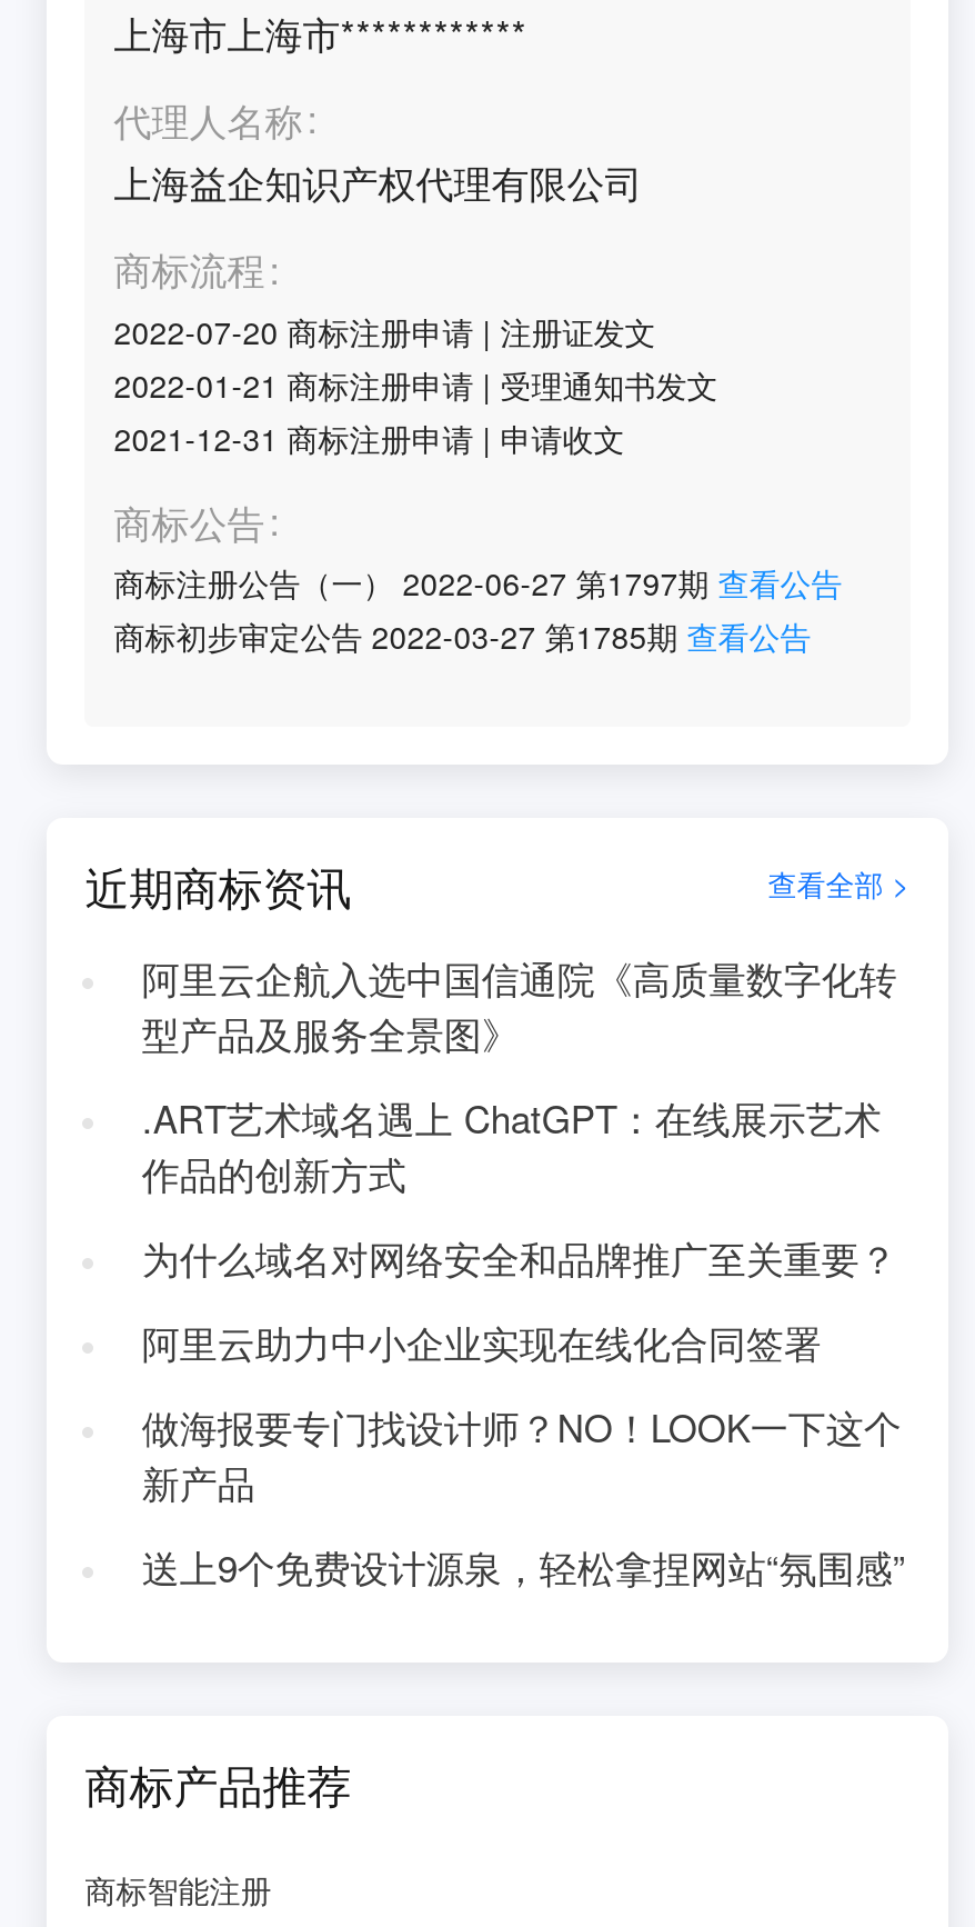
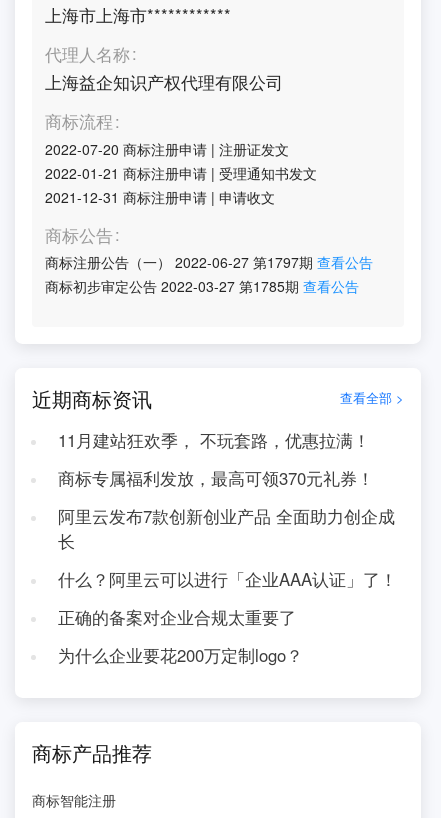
- 阿里云企航入选中国信通院《高质量数字化转
- 型产品及服务全景图》
+ 11月建站狂欢季， 不玩套路，优惠拉满！

- .ART艺术域名遇上 ChatGPT：在线展示艺术
- 作品的创新方式
+ 商标专属福利发放，最高可领370元礼券！

- 为什么域名对网络安全和品牌推广至关重要？
+ 阿里云发布7款创新创业产品 全面助力创企成
+ 长

- 阿里云助力中小企业实现在线化合同签署
+ 什么？阿里云可以进行「企业AAA认证」了！

- 做海报要专门找设计师？NO！LOOK一下这个
- 新产品
+ 正确的备案对企业合规太重要了

- 送上9个免费设计源泉，轻松拿捏网站“氛围感”
+ 为什么企业要花200万定制logo？
